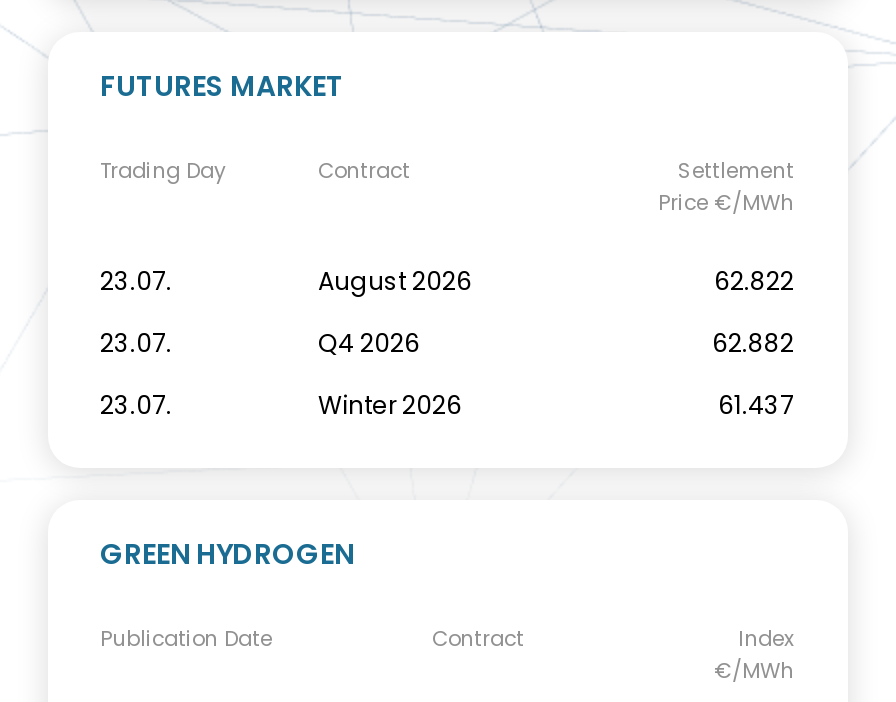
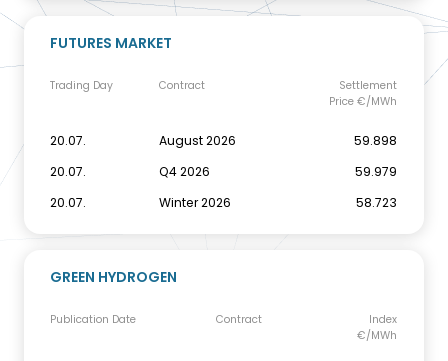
- 23.07.
+ 20.07.

- 62.822
+ 59.898

- 23.07.
+ 20.07.

- 62.882
+ 59.979

- 23.07.
+ 20.07.

- 61.437
+ 58.723
